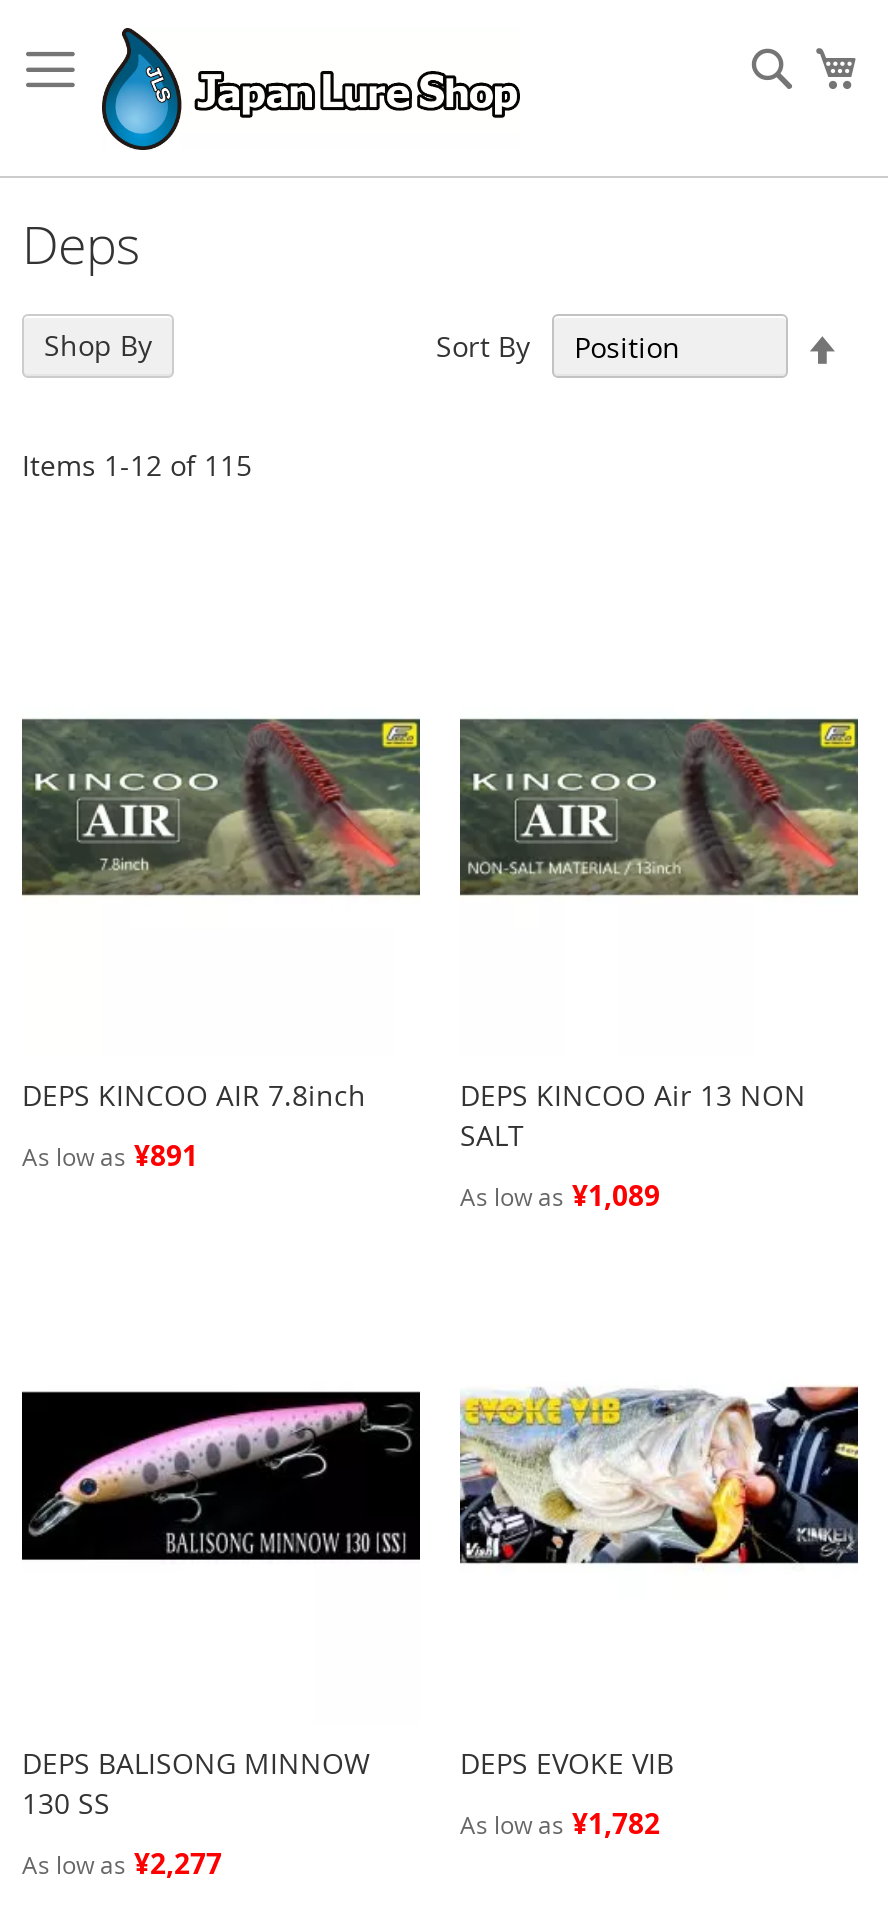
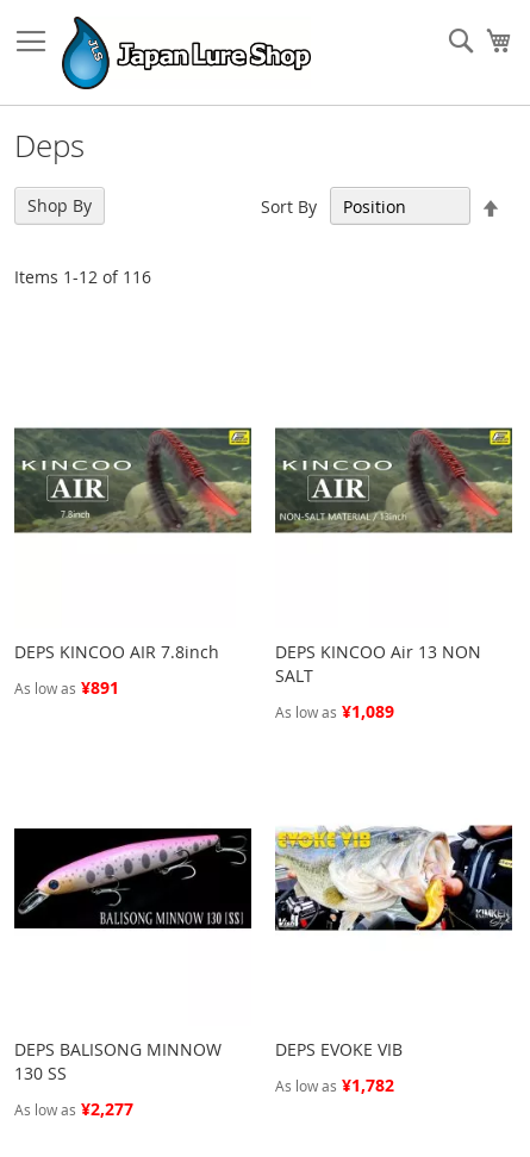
- Items 1 -12 of 115
+ Items 1 -12 of 116
